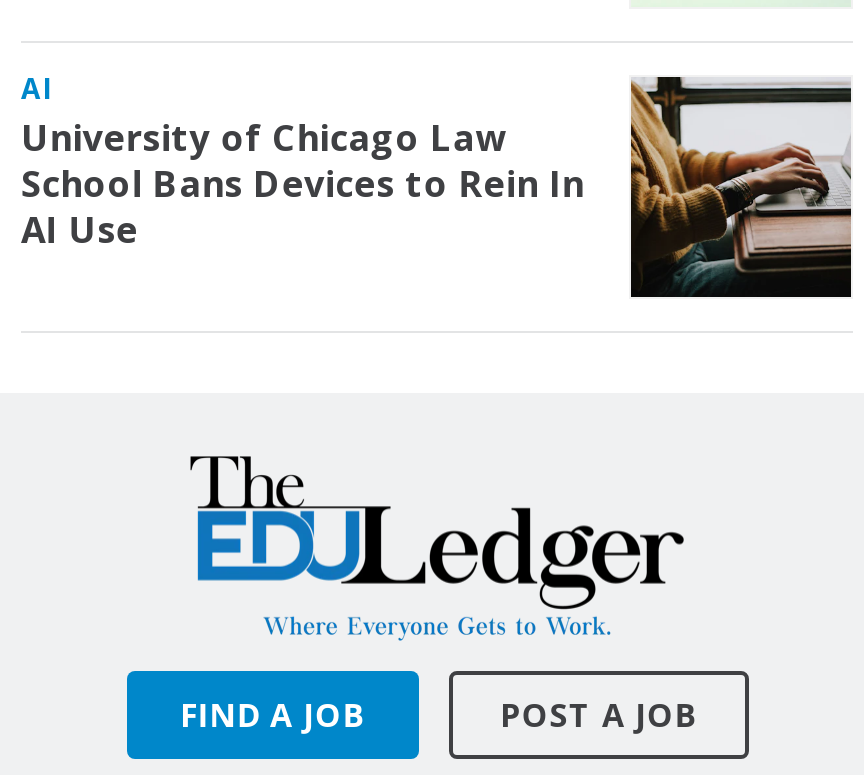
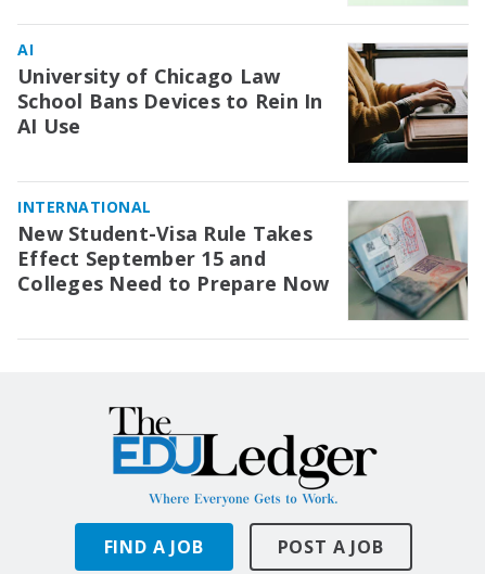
+ [image]
+ INTERNATIONAL
+ New Student-Visa Rule Takes
+ Effect September 15 and
+ Colleges Need to Prepare Now
